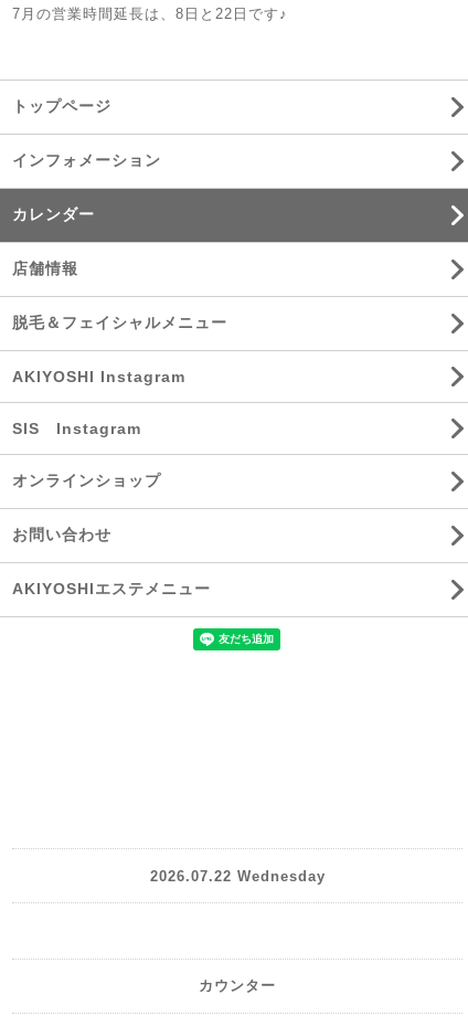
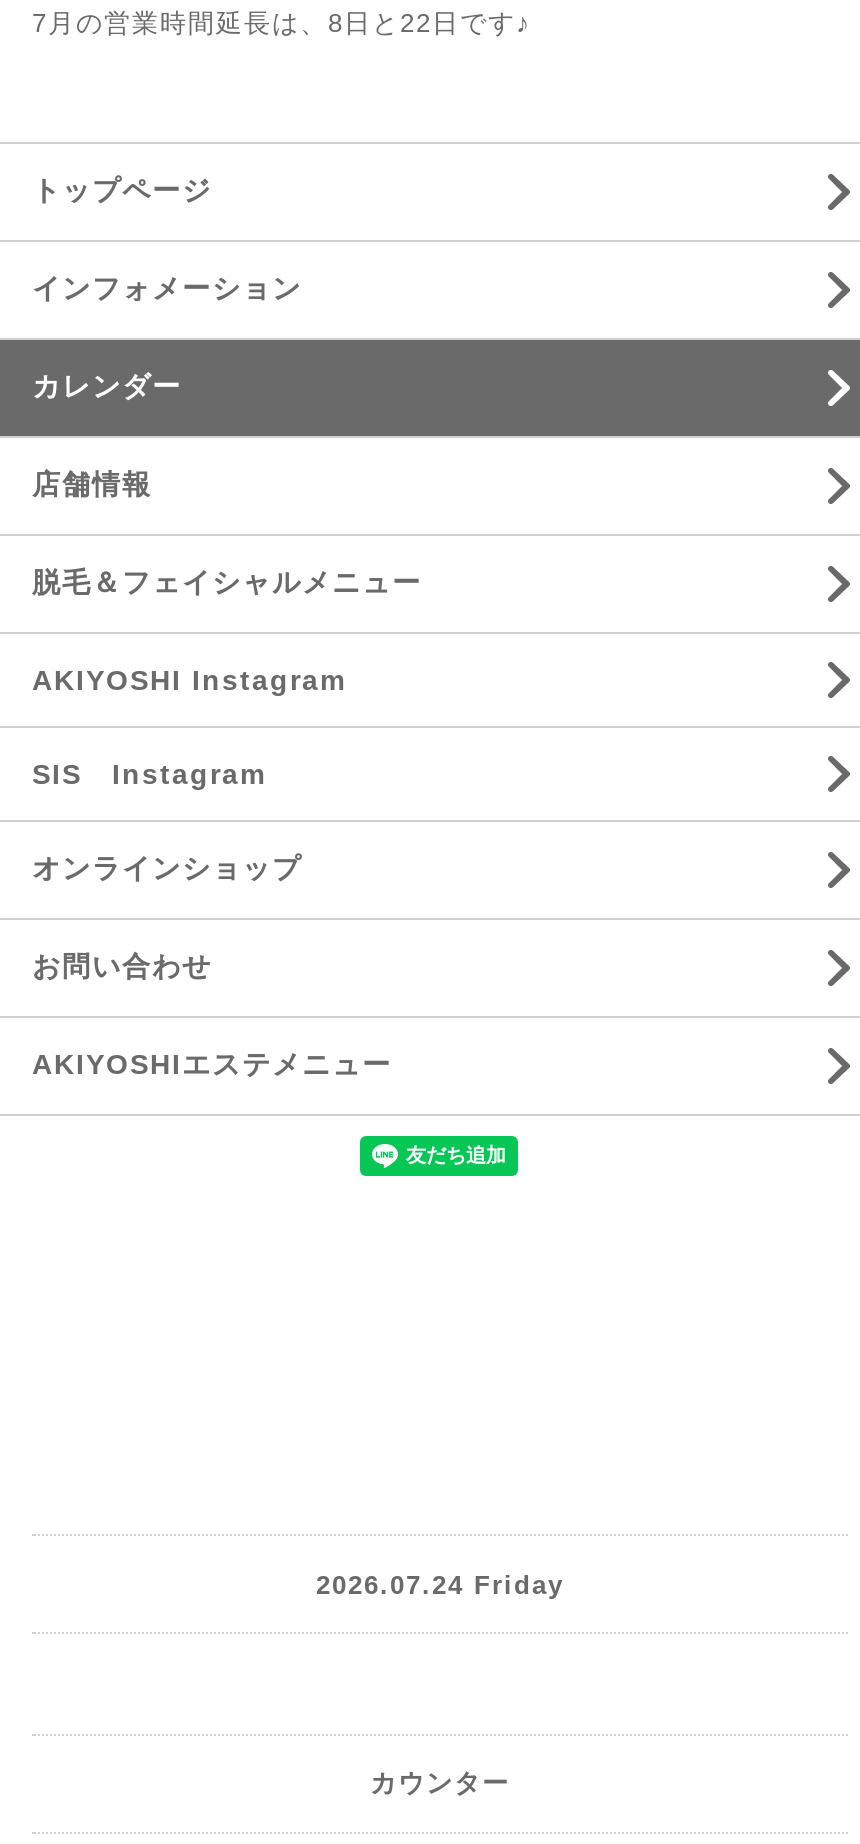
- 2026.07.22 Wednesday
+ 2026.07.24 Friday
